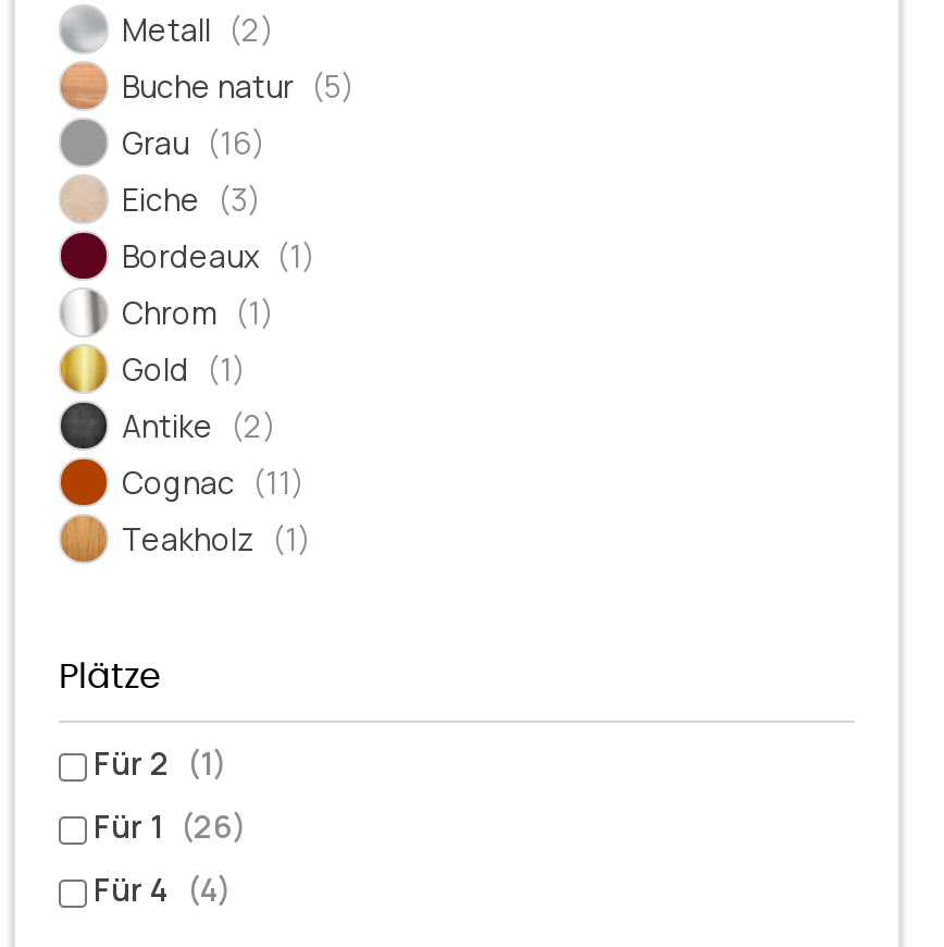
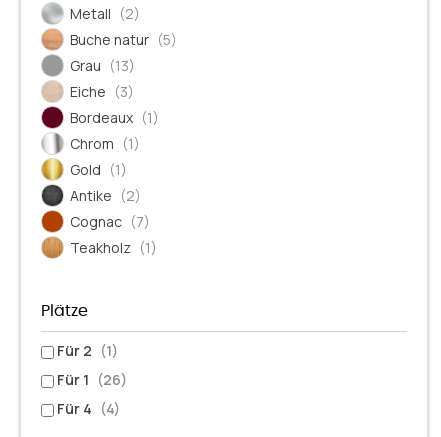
- Grau (16)
+ Grau (13)

- Cognac (11)
+ Cognac (7)
